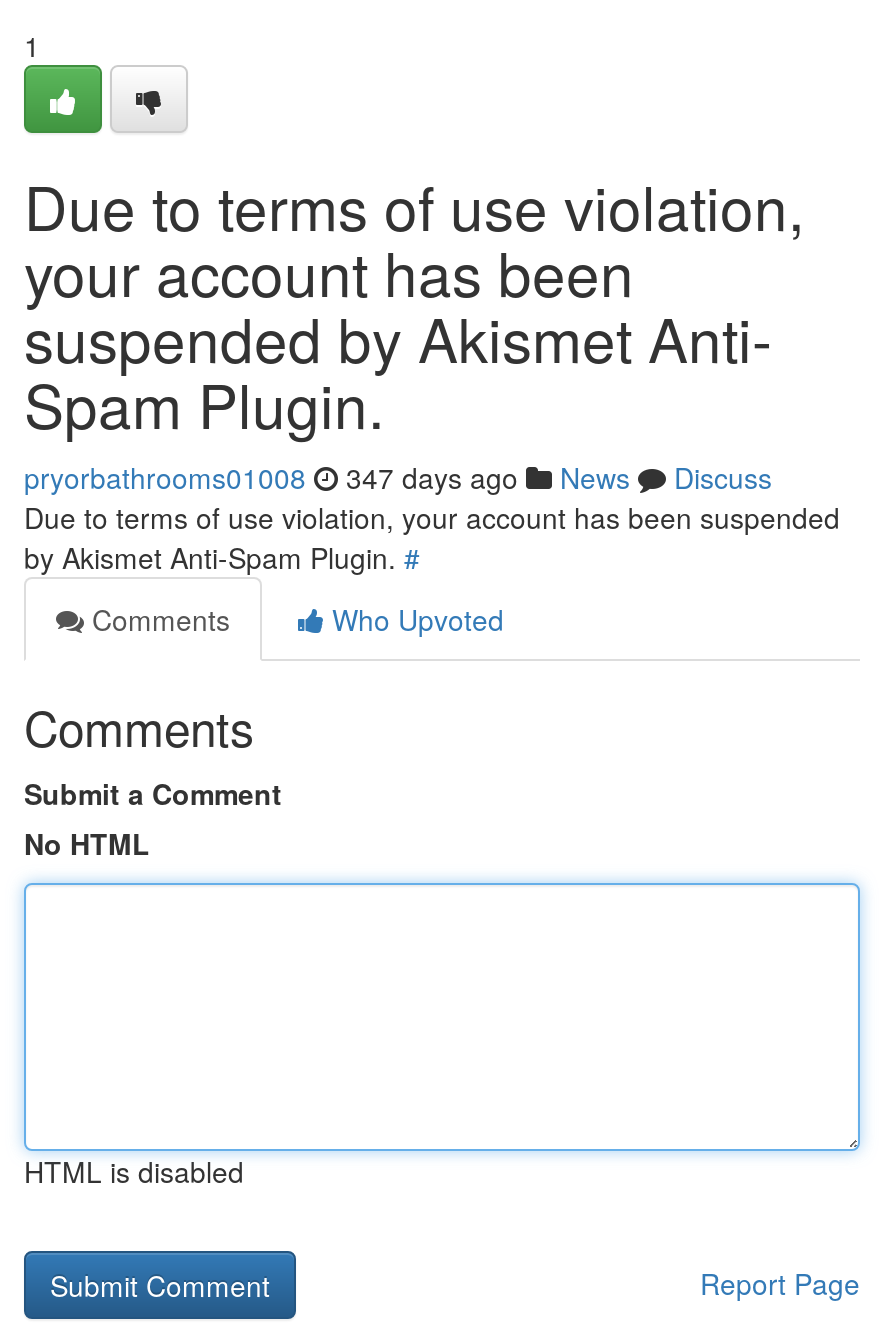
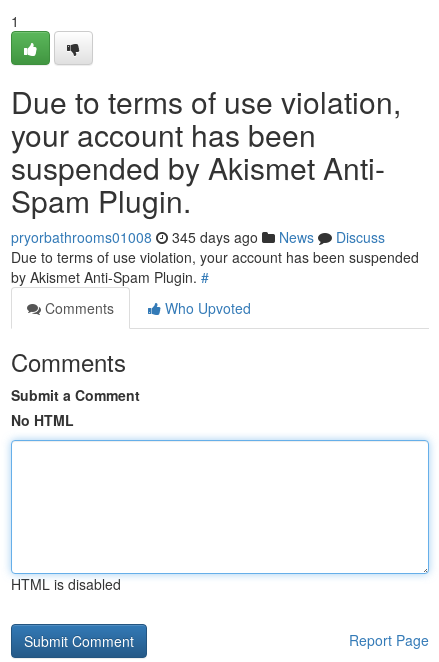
- pryorbathrooms01008 347 days ago News Discuss
+ pryorbathrooms01008 345 days ago News Discuss
